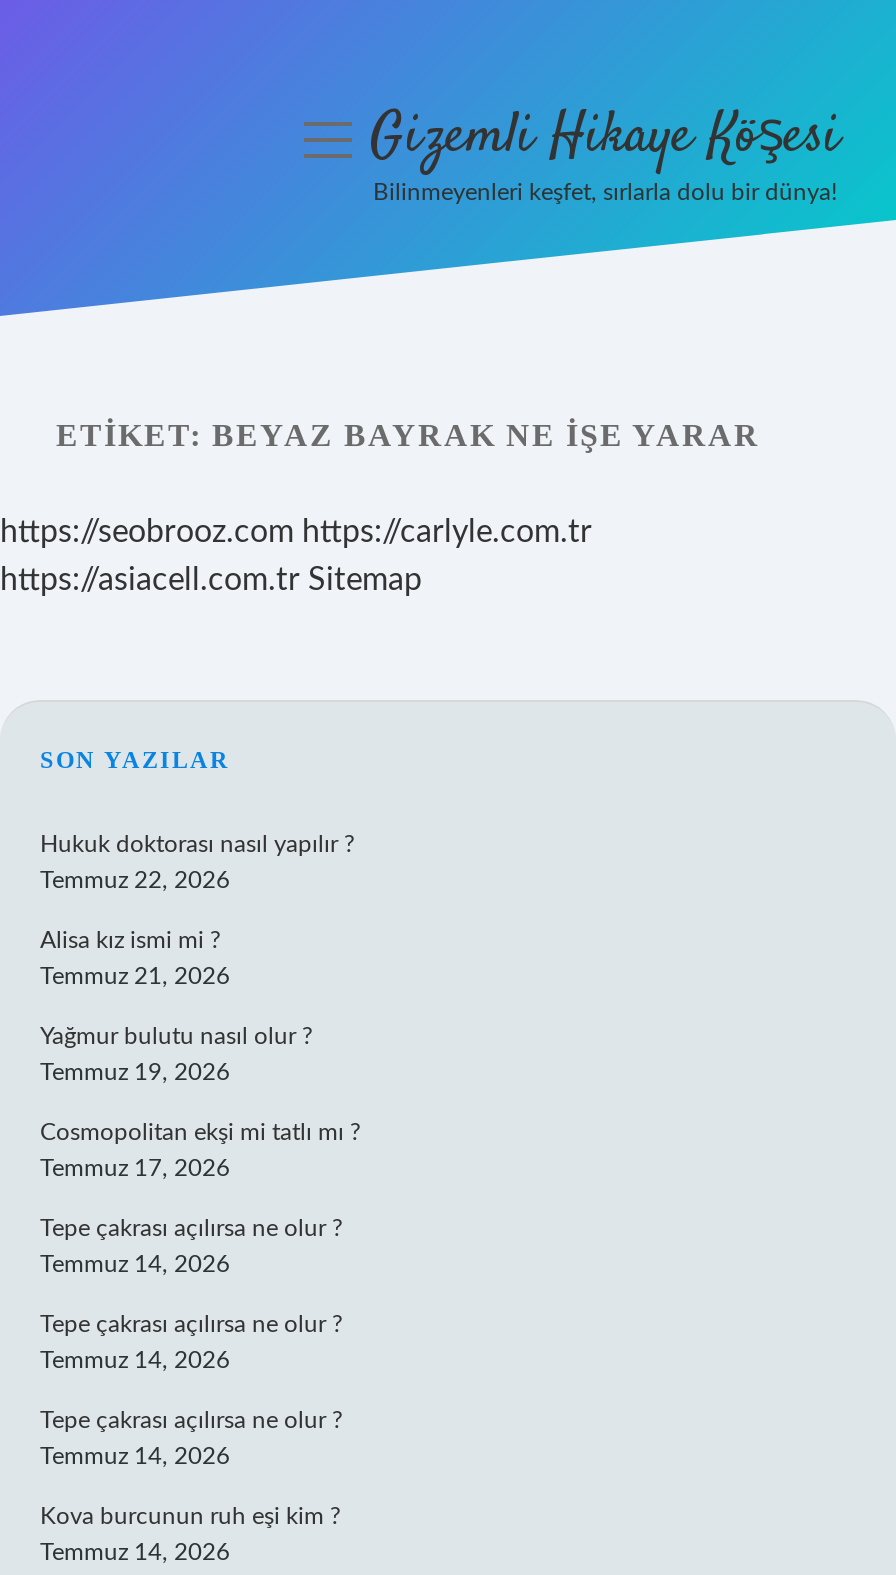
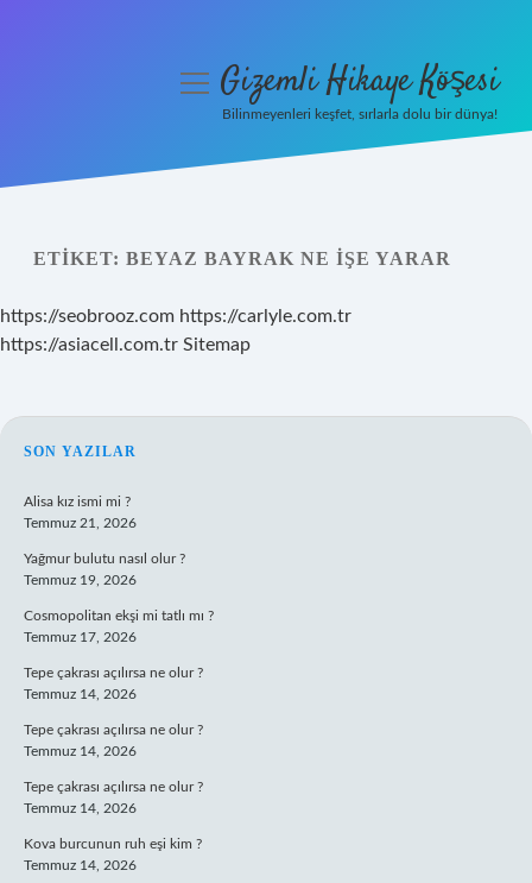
- Hukuk doktorası nasıl yapılır ?
- Temmuz 22, 2026
